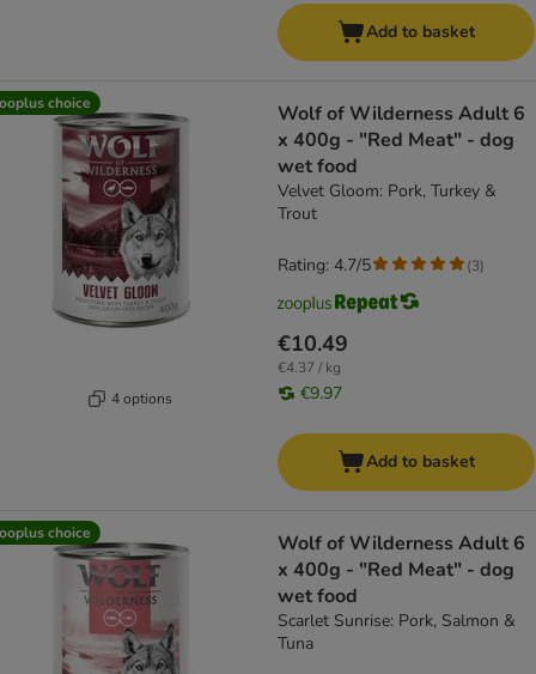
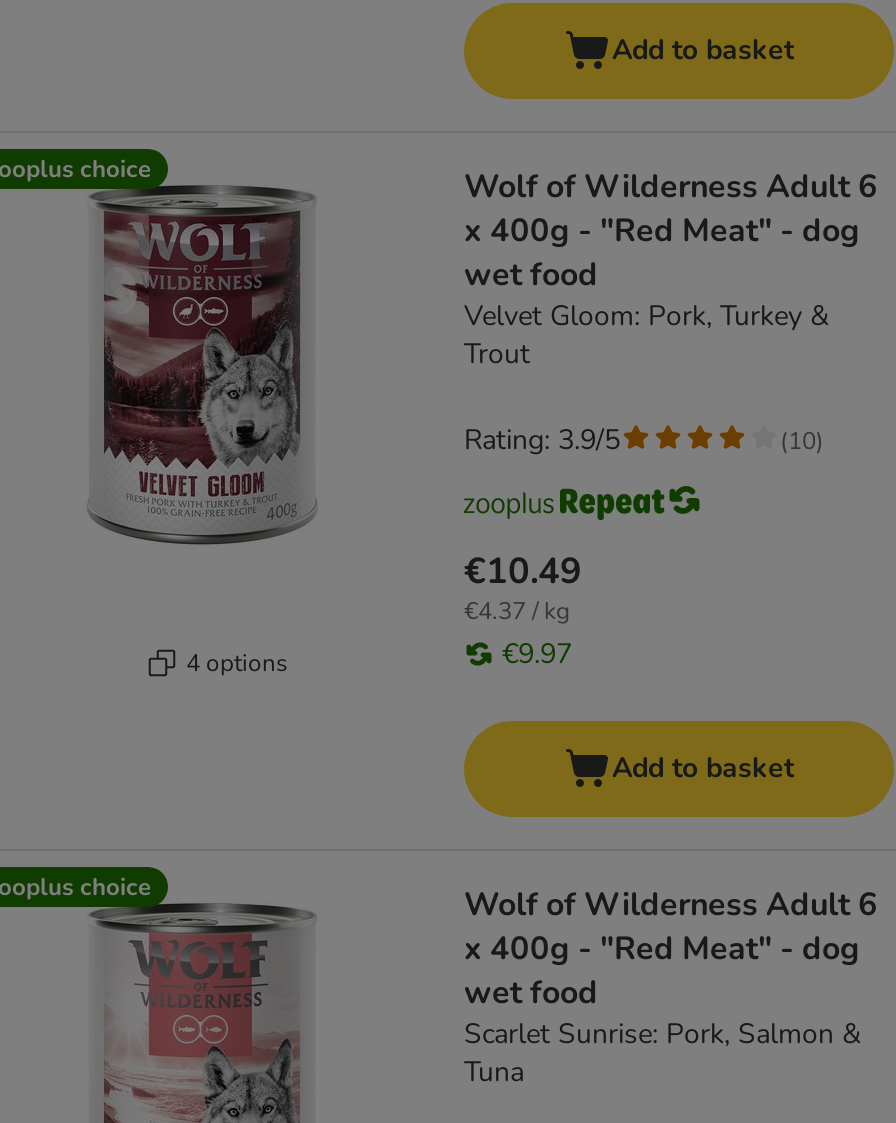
- Rating: 4.7/5
+ Rating: 3.9/5

- (3)
+ (10)
